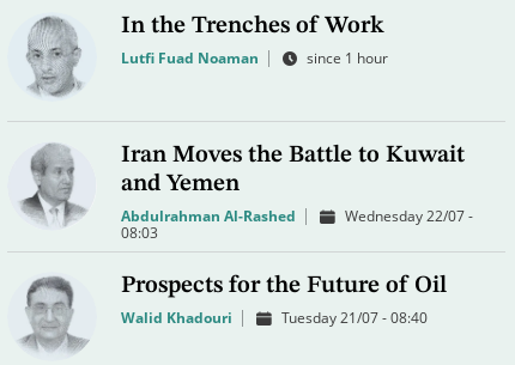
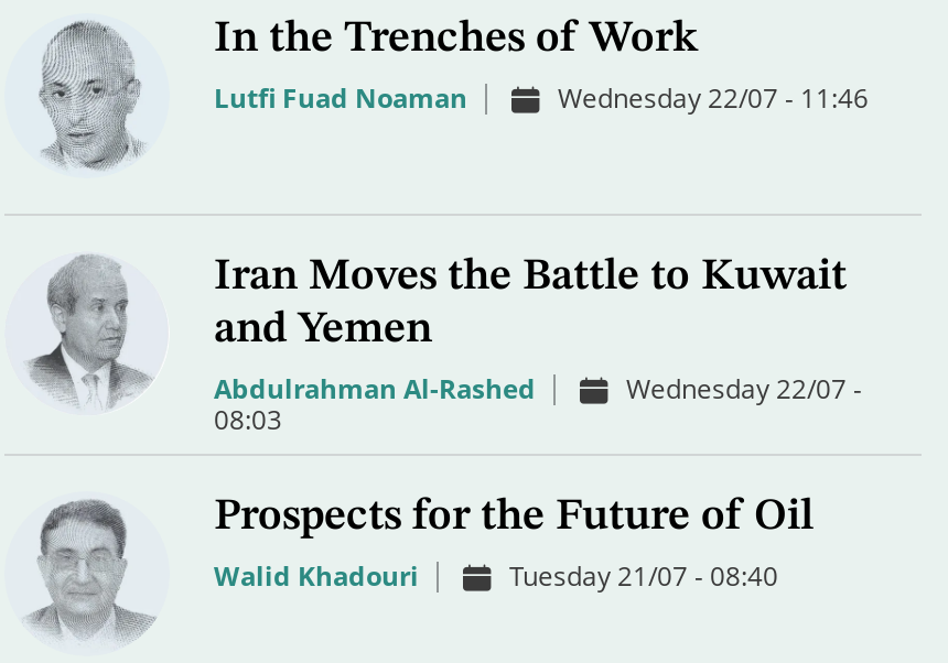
- since 1 hour
+ Wednesday 22/07 - 11:46
